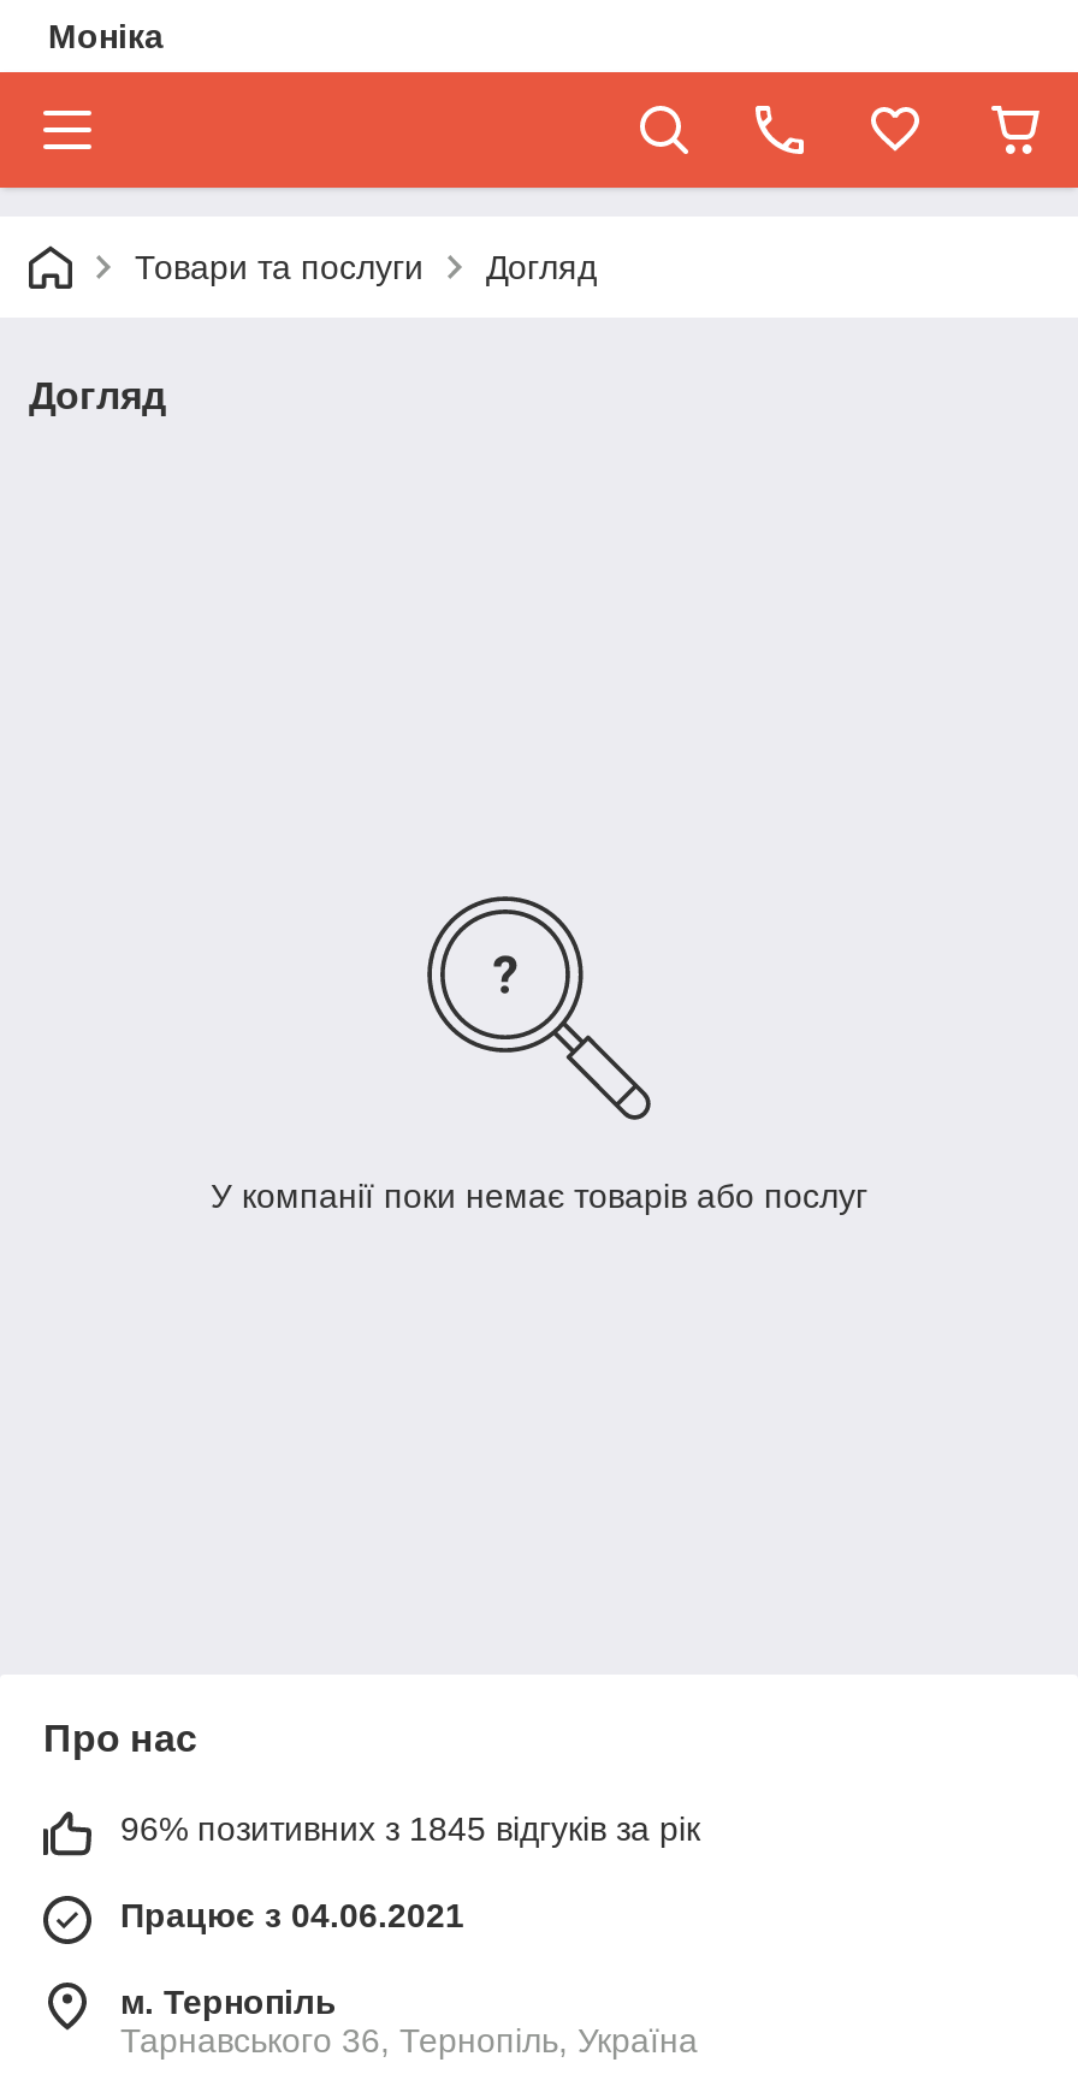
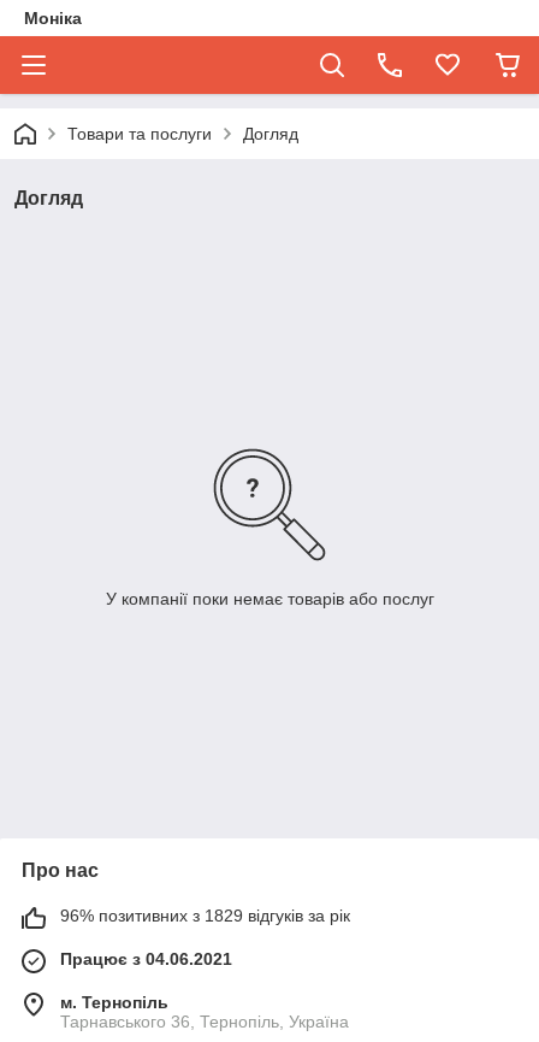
- 96% позитивних з 1845 відгуків за рік
+ 96% позитивних з 1829 відгуків за рік
